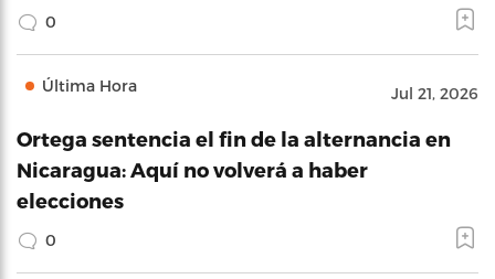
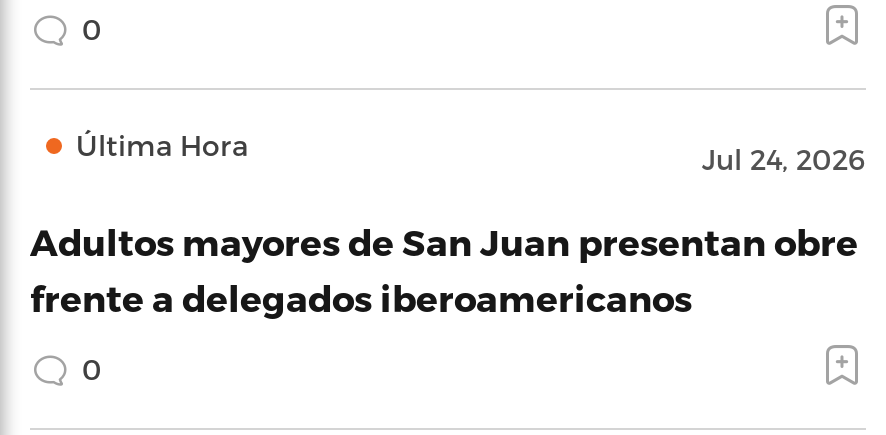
- Jul 21, 2026
+ Jul 24, 2026

- Ortega sentencia el fin de la alternancia en
- Nicaragua: Aquí no volverá a haber
- elecciones
+ Adultos mayores de San Juan presentan obre
+ frente a delegados iberoamericanos
